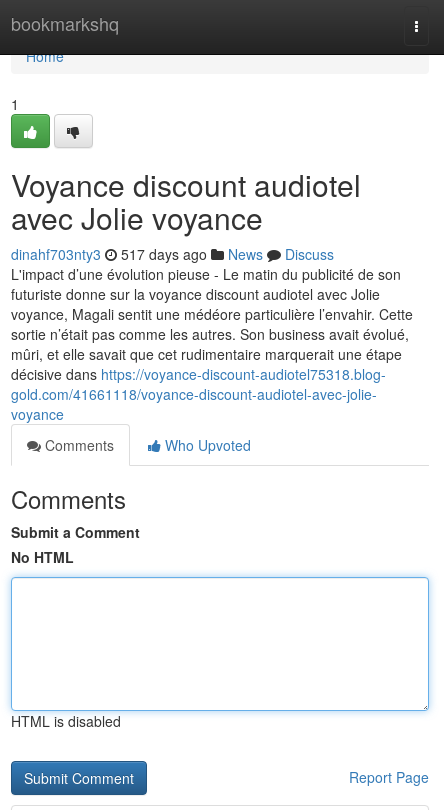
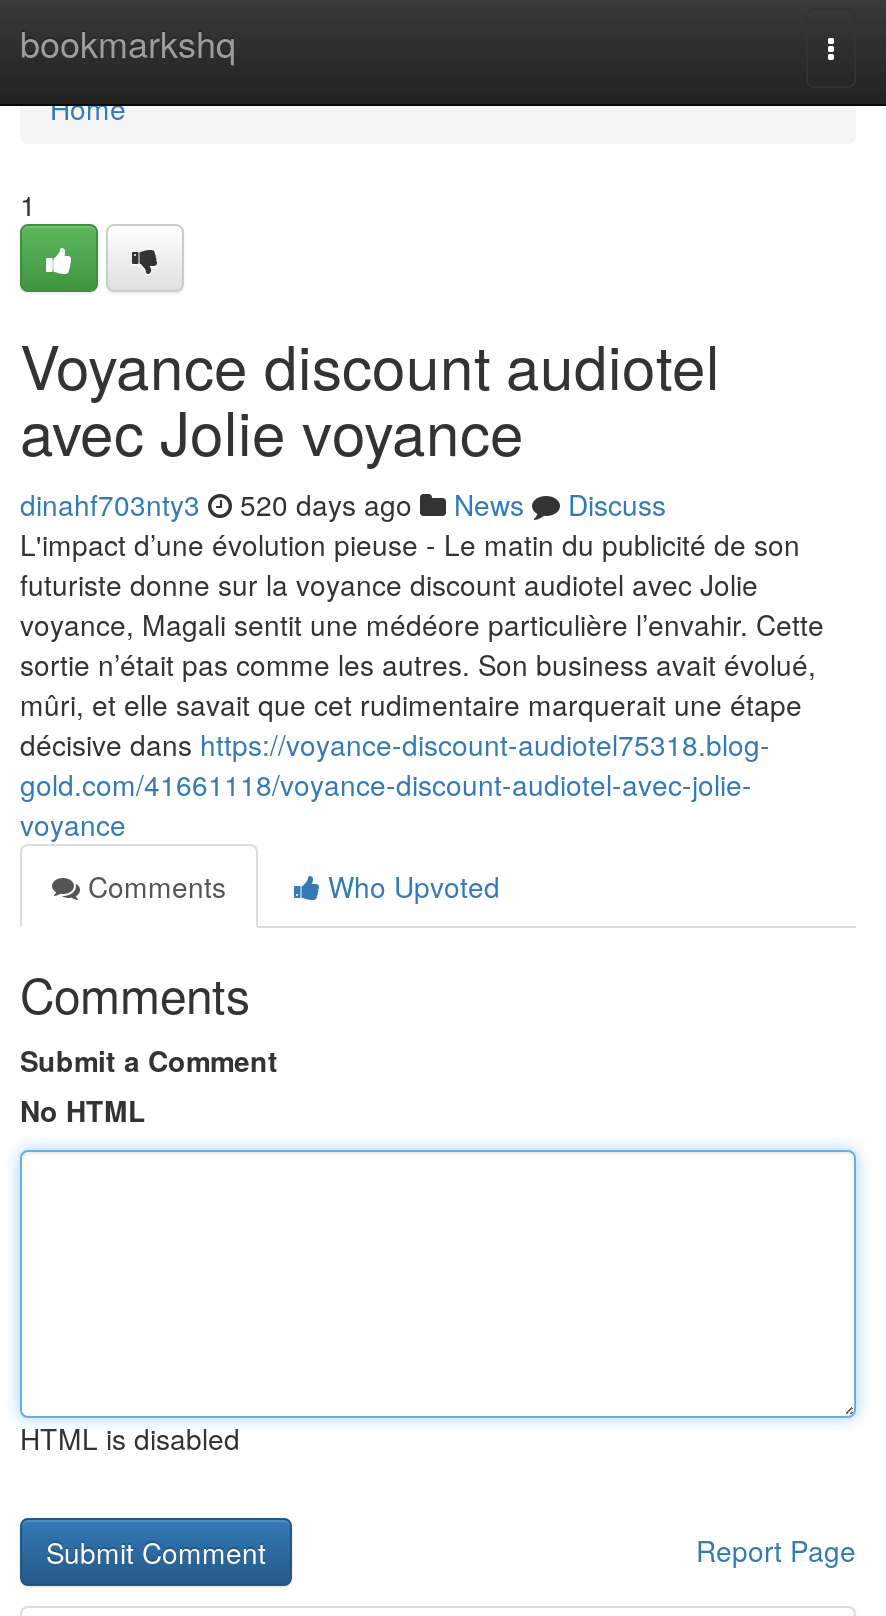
- dinahf703nty3 517 days ago News Discuss
+ dinahf703nty3 520 days ago News Discuss
